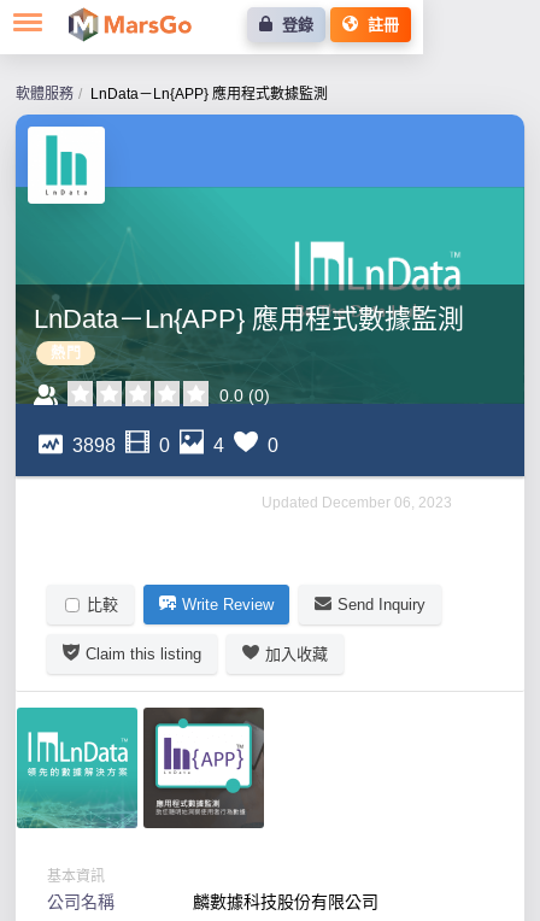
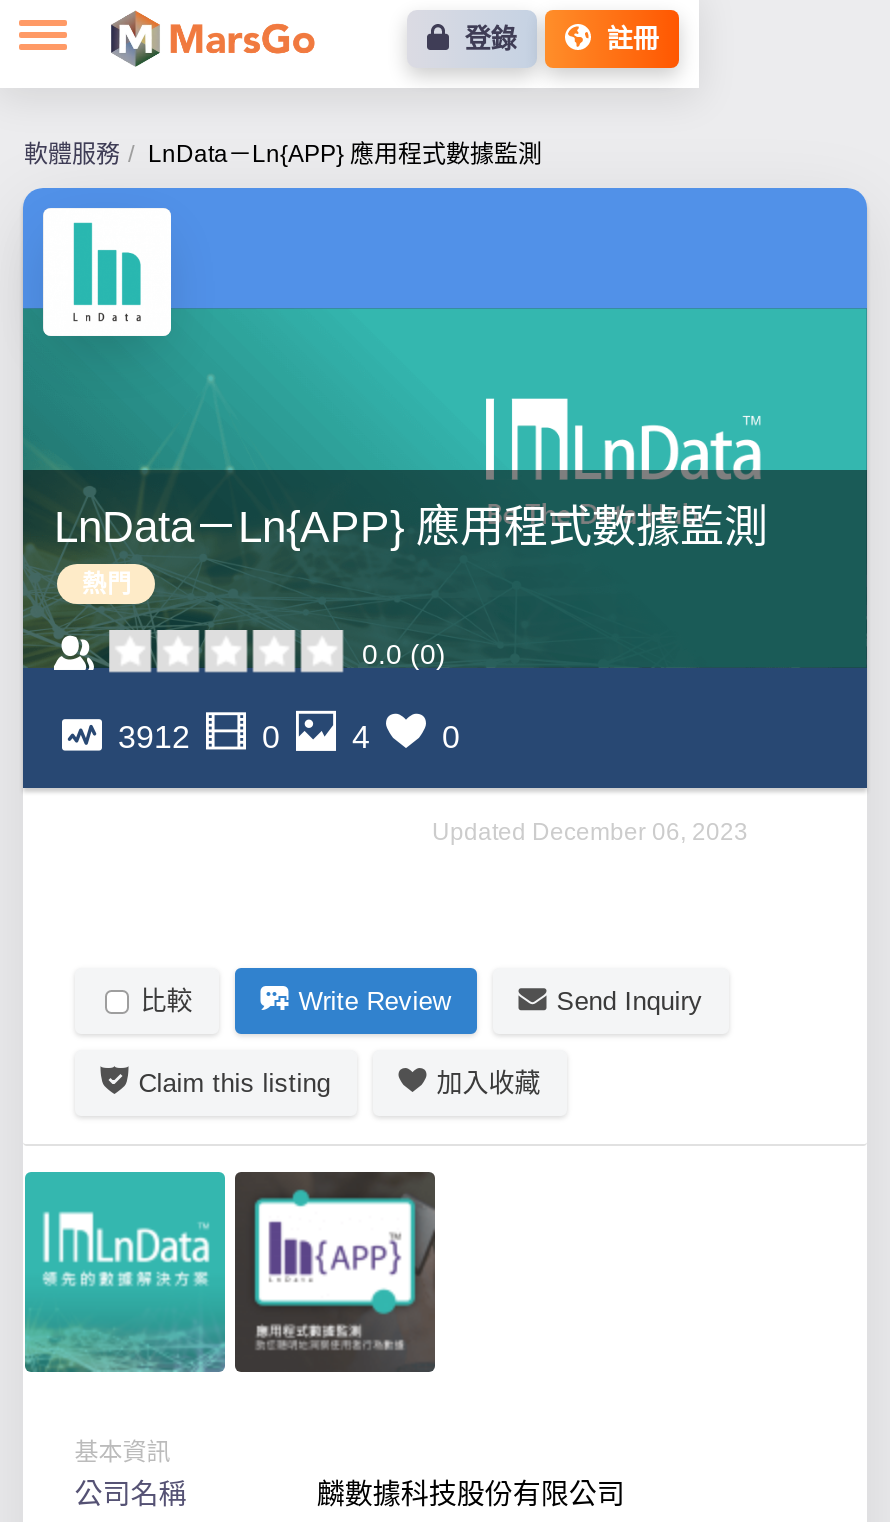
- 3898
+ 3912
